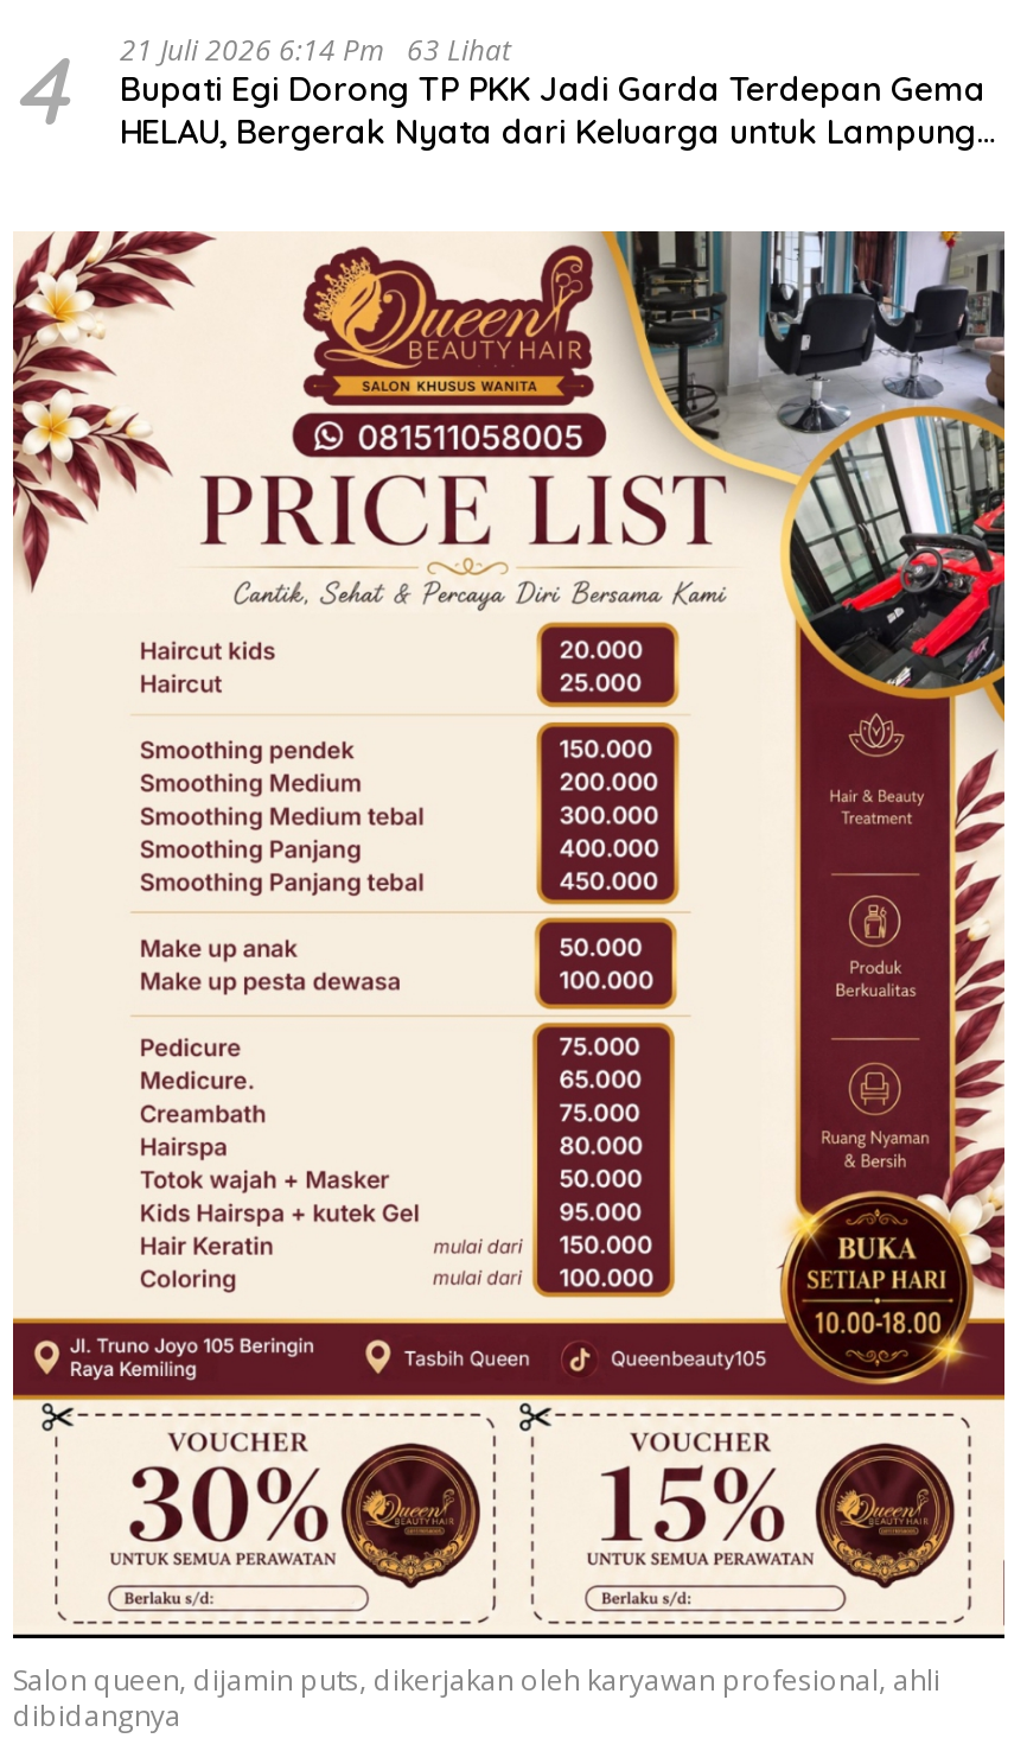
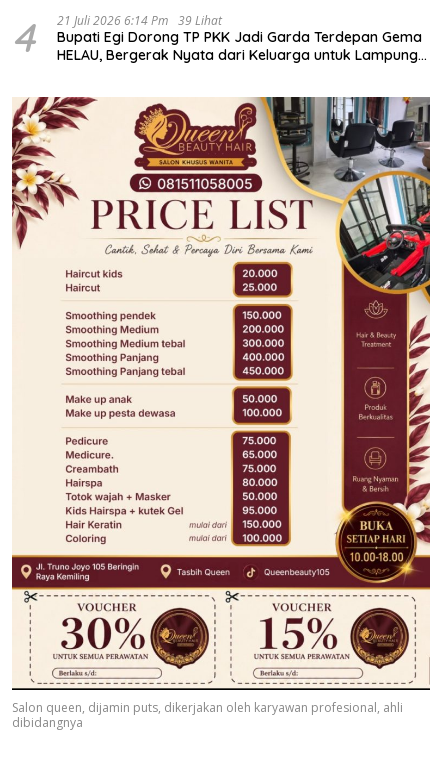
- 4 21 Juli 2026 6:14 Pm 63 Lihat Bupati Egi Dorong TP PKK Jadi Garda Terdepan Gema HELAU, Bergerak Nyata dari Keluarga untuk Lampung
+ 4 21 Juli 2026 6:14 Pm 39 Lihat Bupati Egi Dorong TP PKK Jadi Garda Terdepan Gema HELAU, Bergerak Nyata dari Keluarga untuk Lampung
